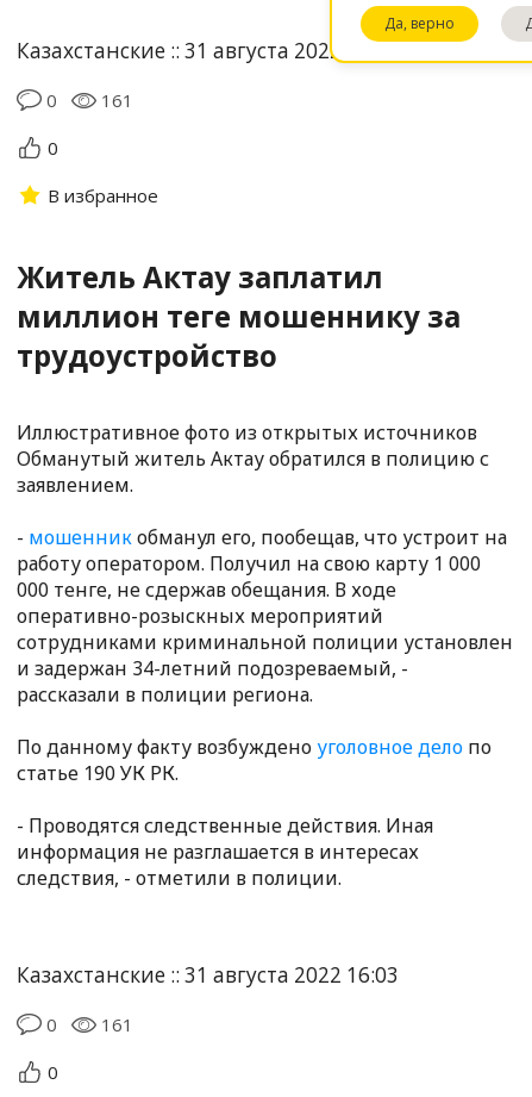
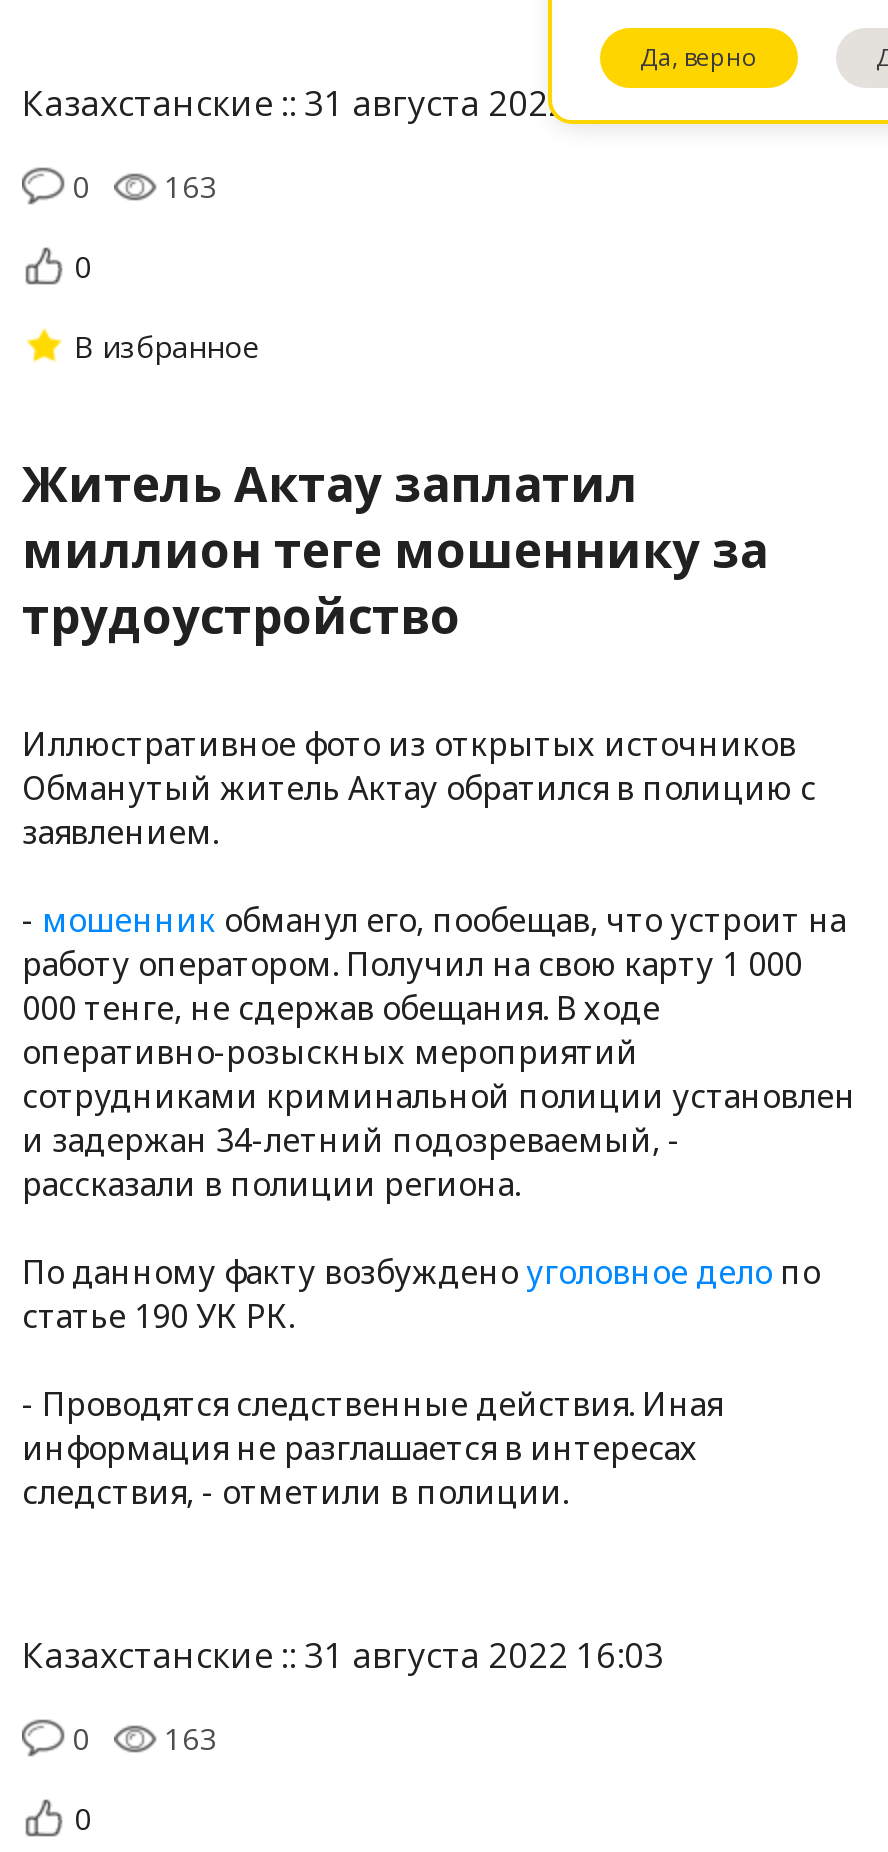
- 0 161
+ 0 163

- 0 161
+ 0 163
